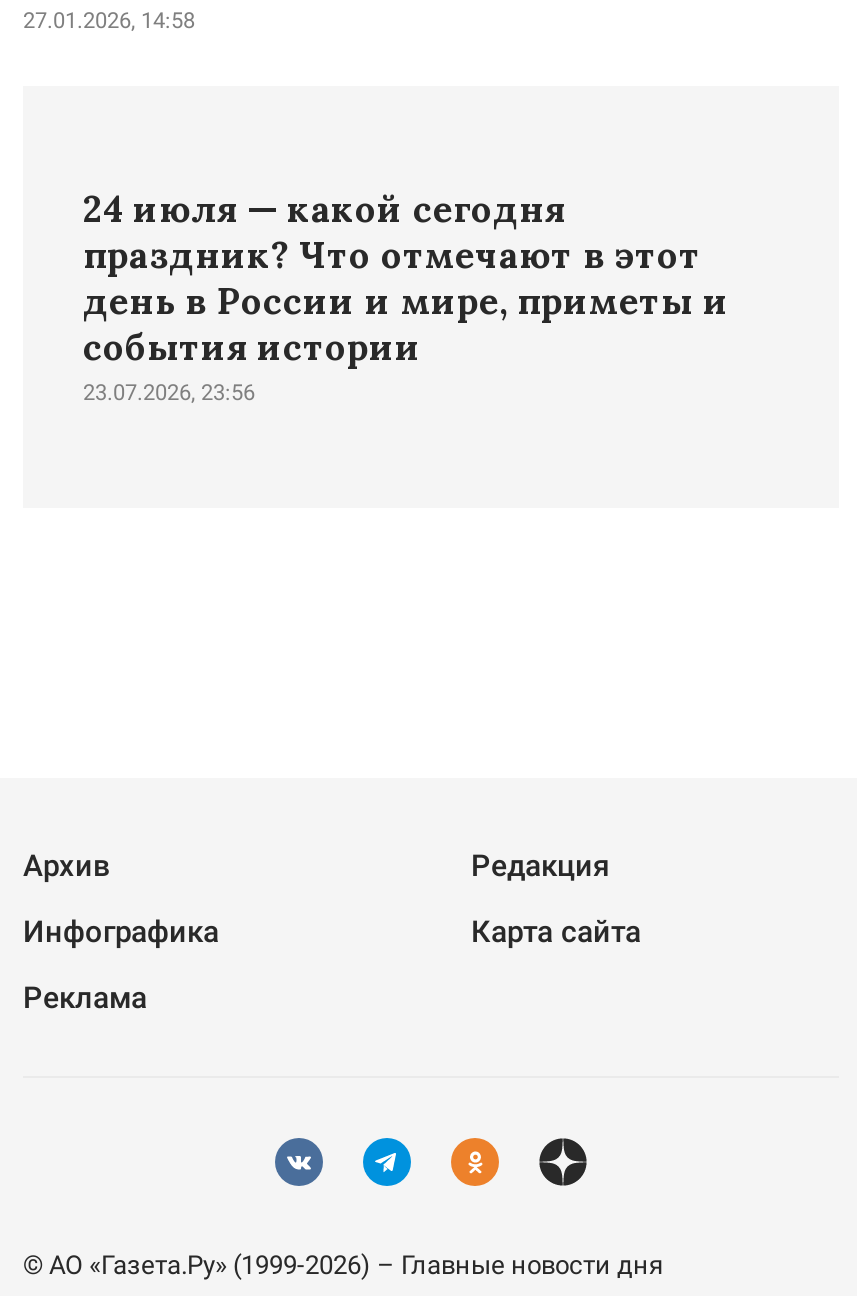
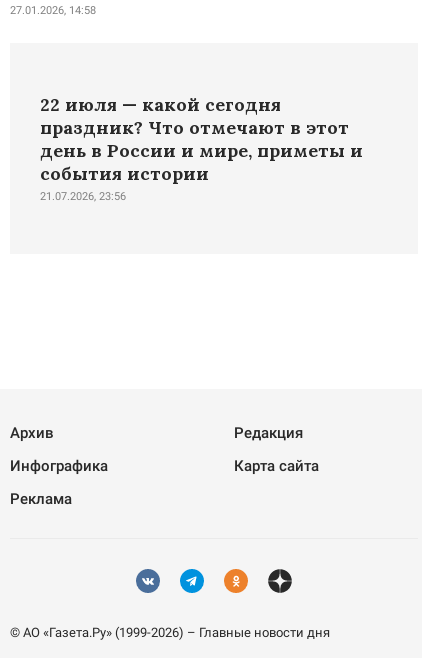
- 24 июля — какой сегодня
+ 22 июля — какой сегодня

- 23.07.2026, 23:56
+ 21.07.2026, 23:56
